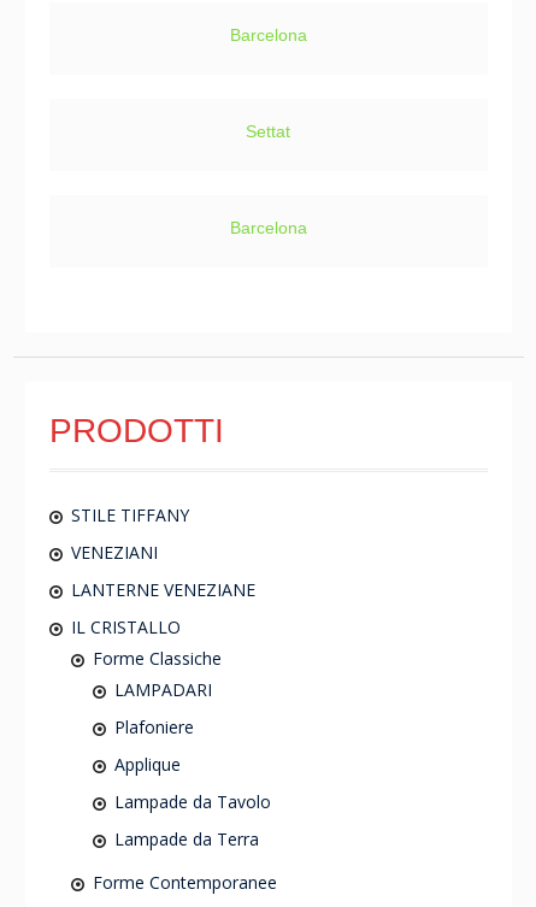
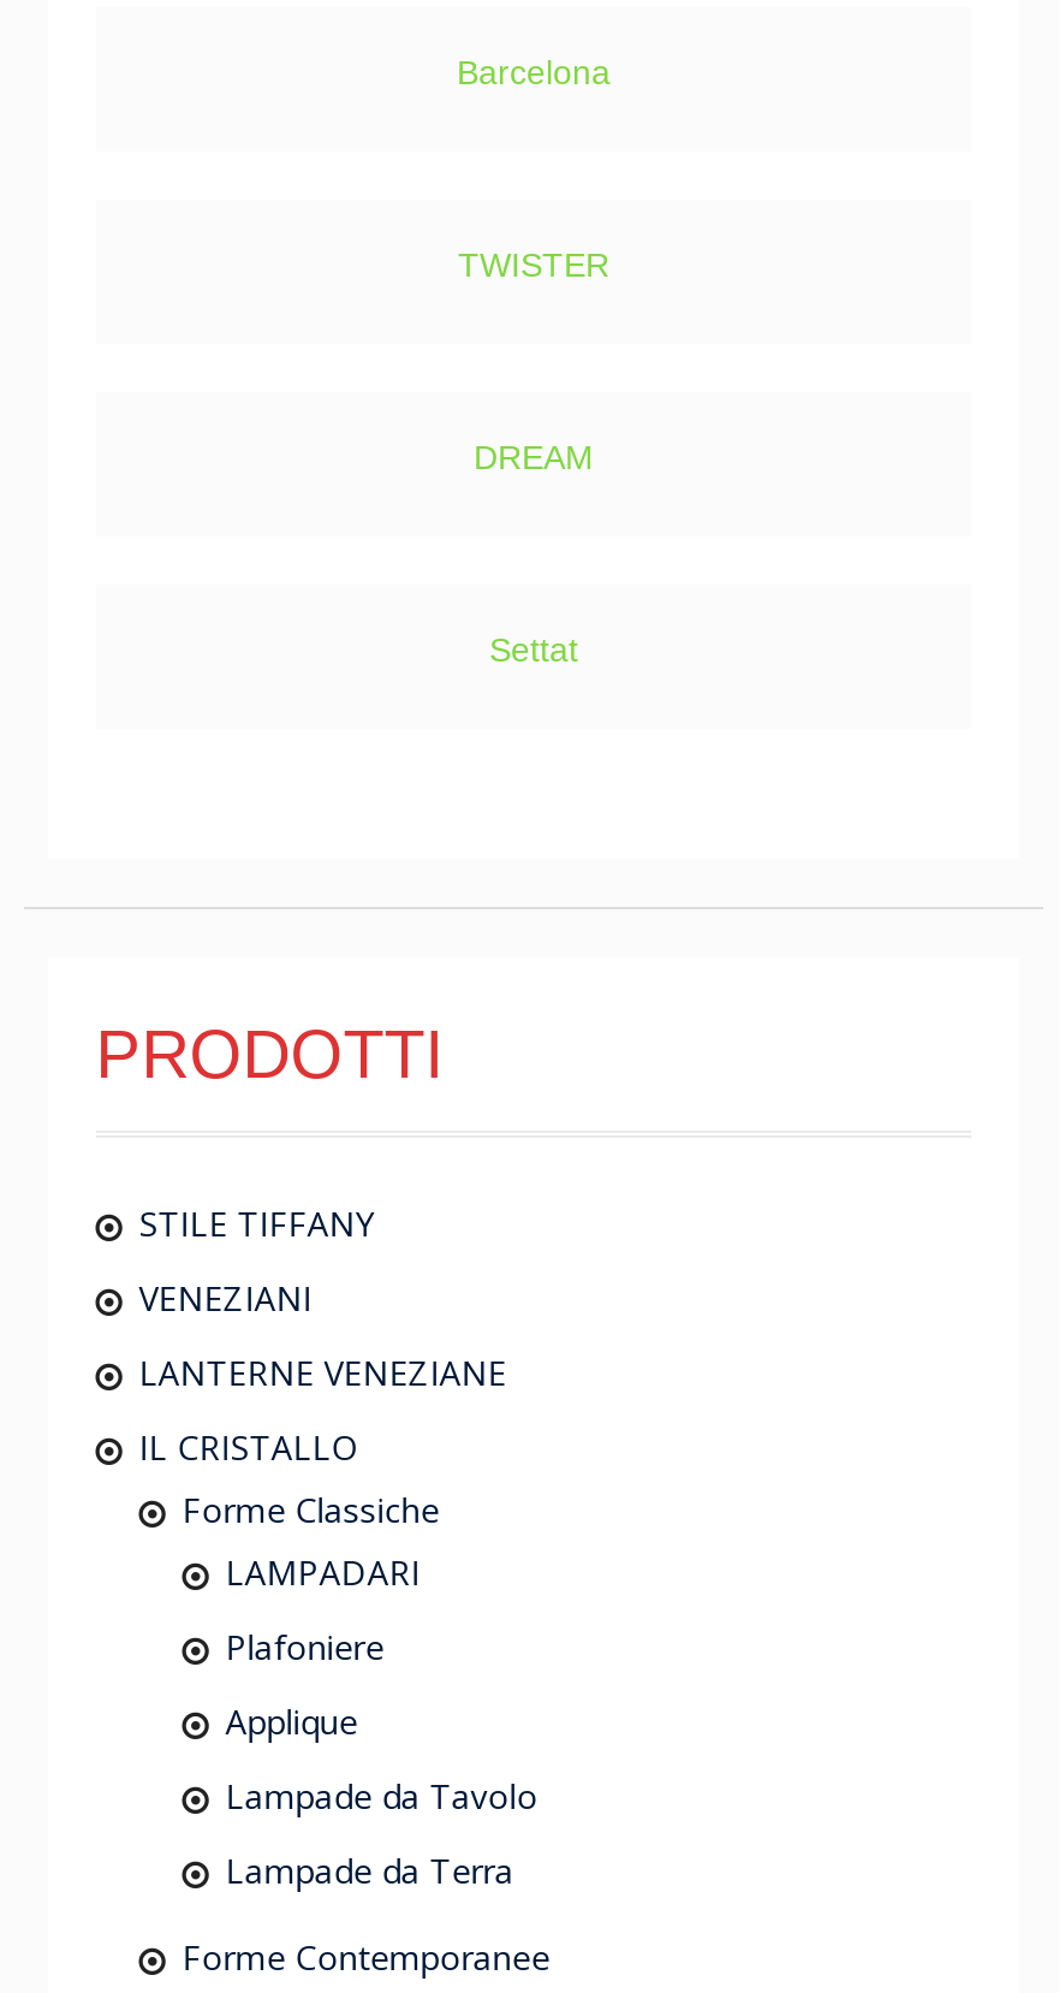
+ TWISTER

+ DREAM

moved down: Settat

- Barcelona
